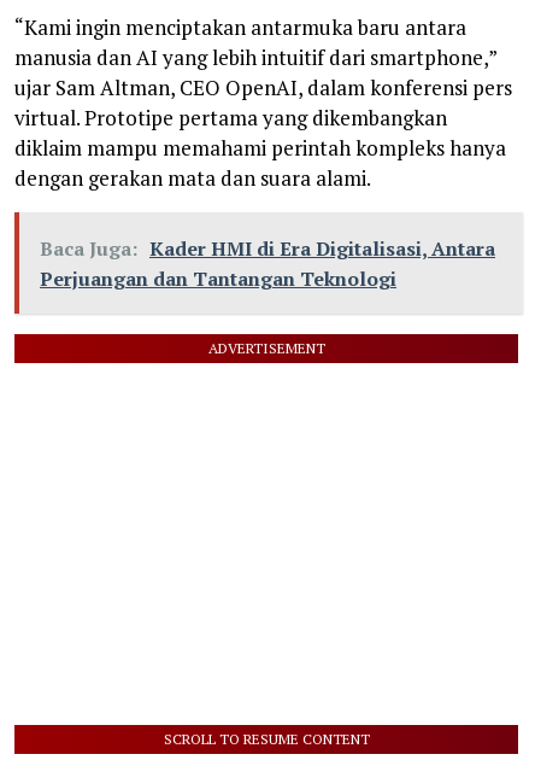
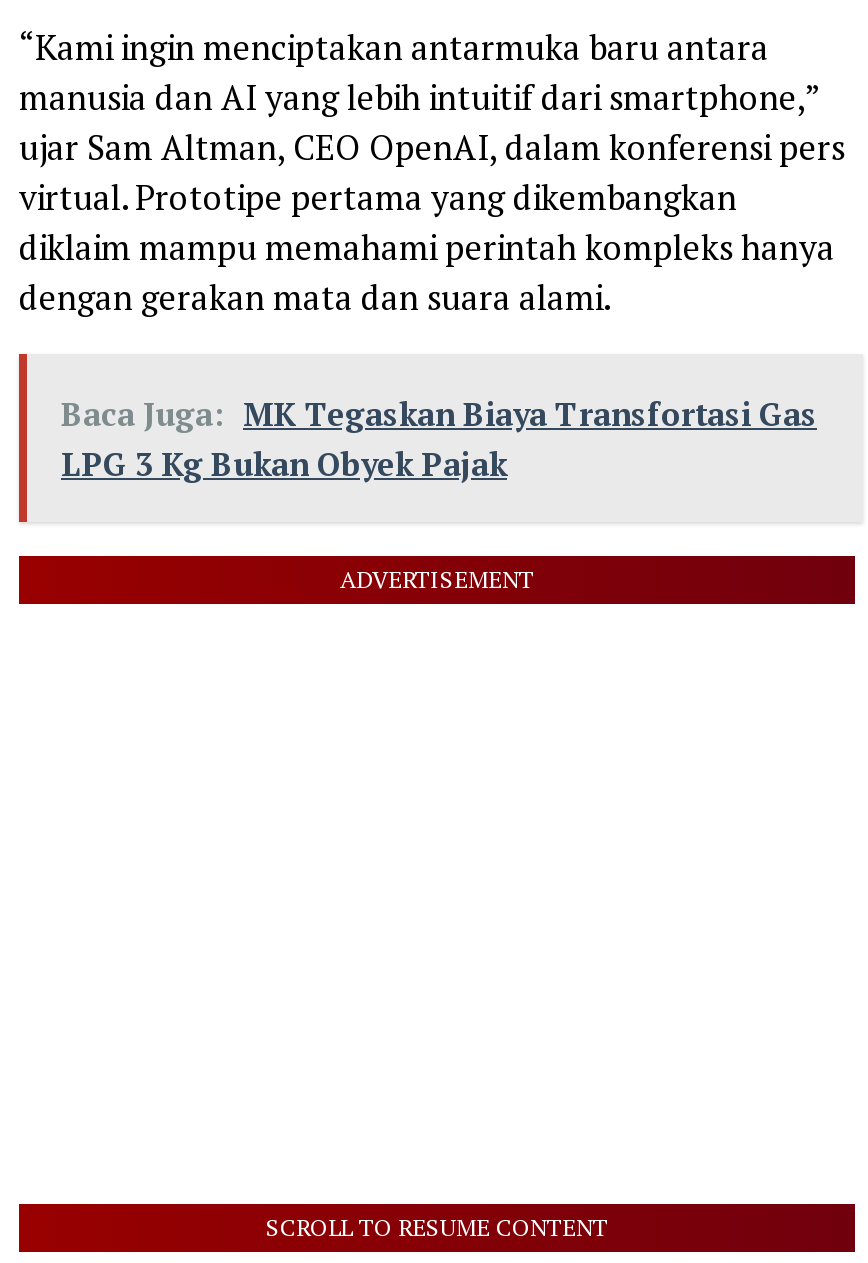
- Baca Juga: Kader HMI di Era Digitalisasi, Antara
- Perjuangan dan Tantangan Teknologi
+ Baca Juga: MK Tegaskan Biaya Transfortasi Gas
+ LPG 3 Kg Bukan Obyek Pajak
